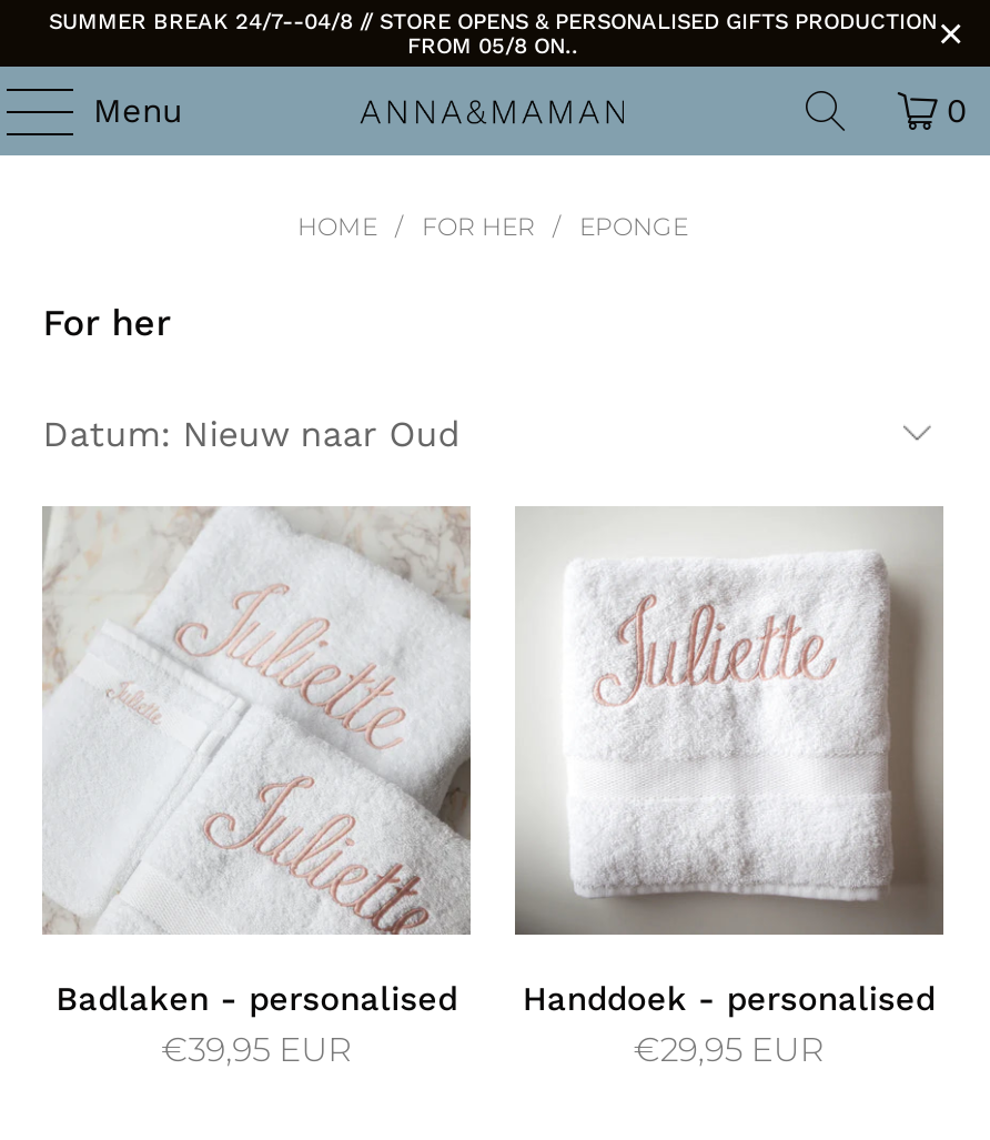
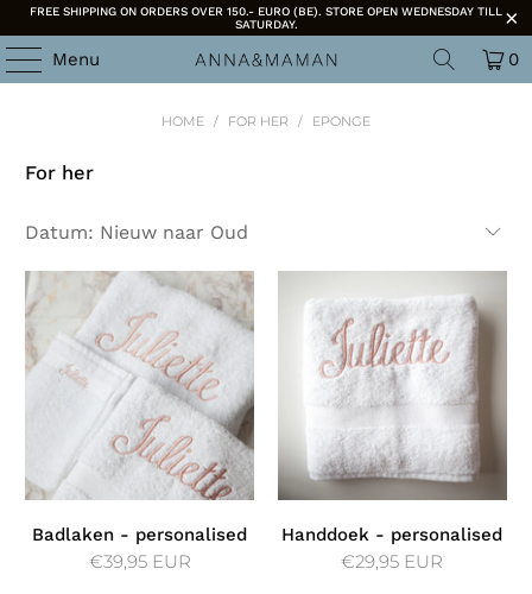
- SUMMER BREAK 24/7--04/8 // STORE OPENS & PERSONALISED GIFTS PRODUCTION
- FROM 05/8 ON..
+ FREE SHIPPING ON ORDERS OVER 150.- EURO (BE). STORE OPEN WEDNESDAY TILL
+ SATURDAY.
